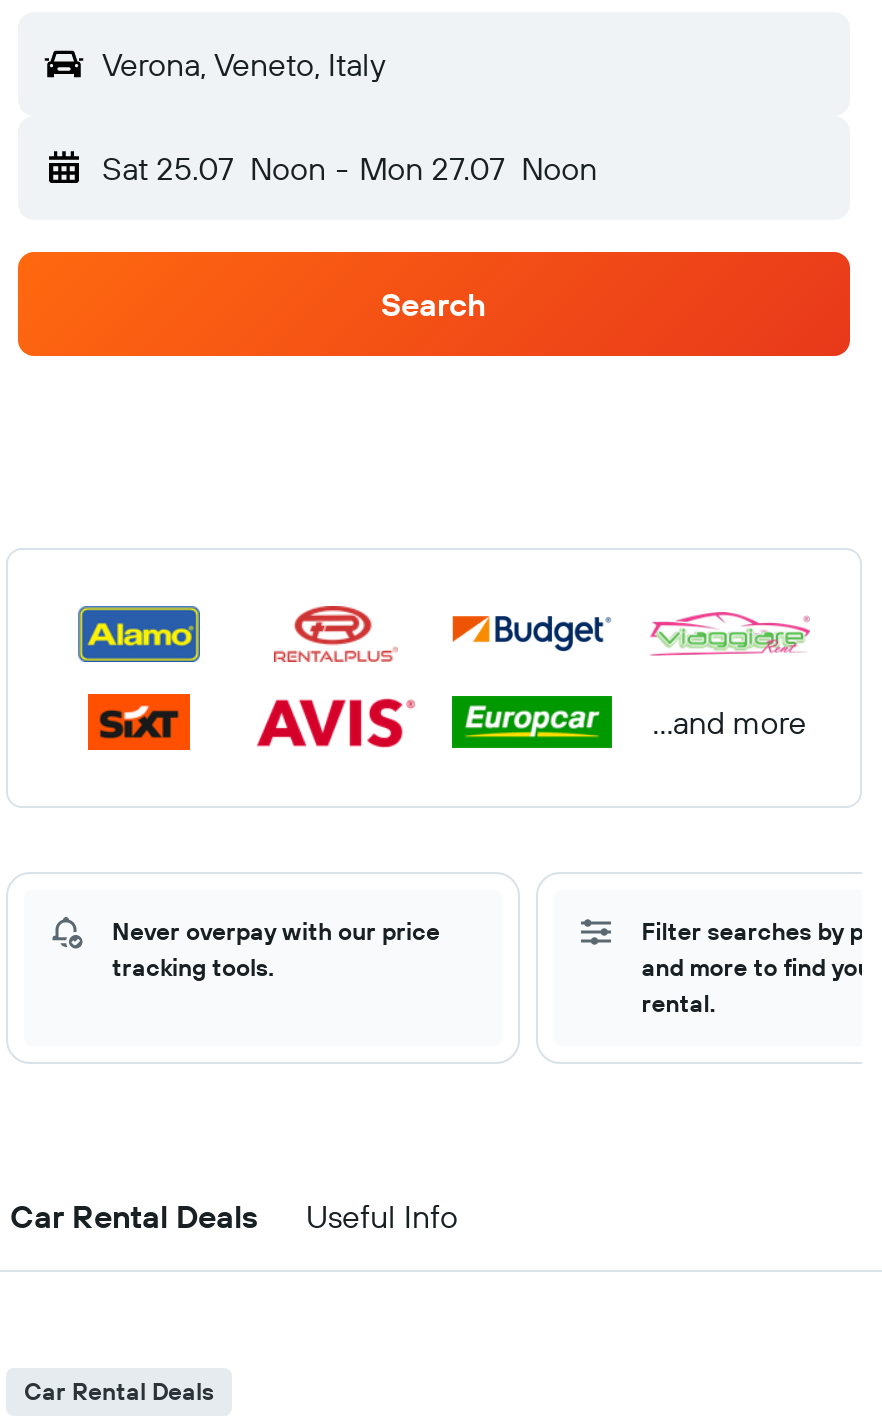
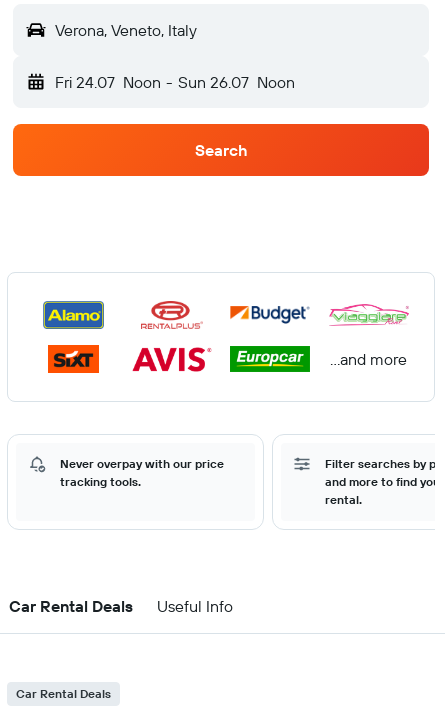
- Sat 25.07 Noon - Mon 27.07 Noon
+ Fri 24.07 Noon - Sun 26.07 Noon
